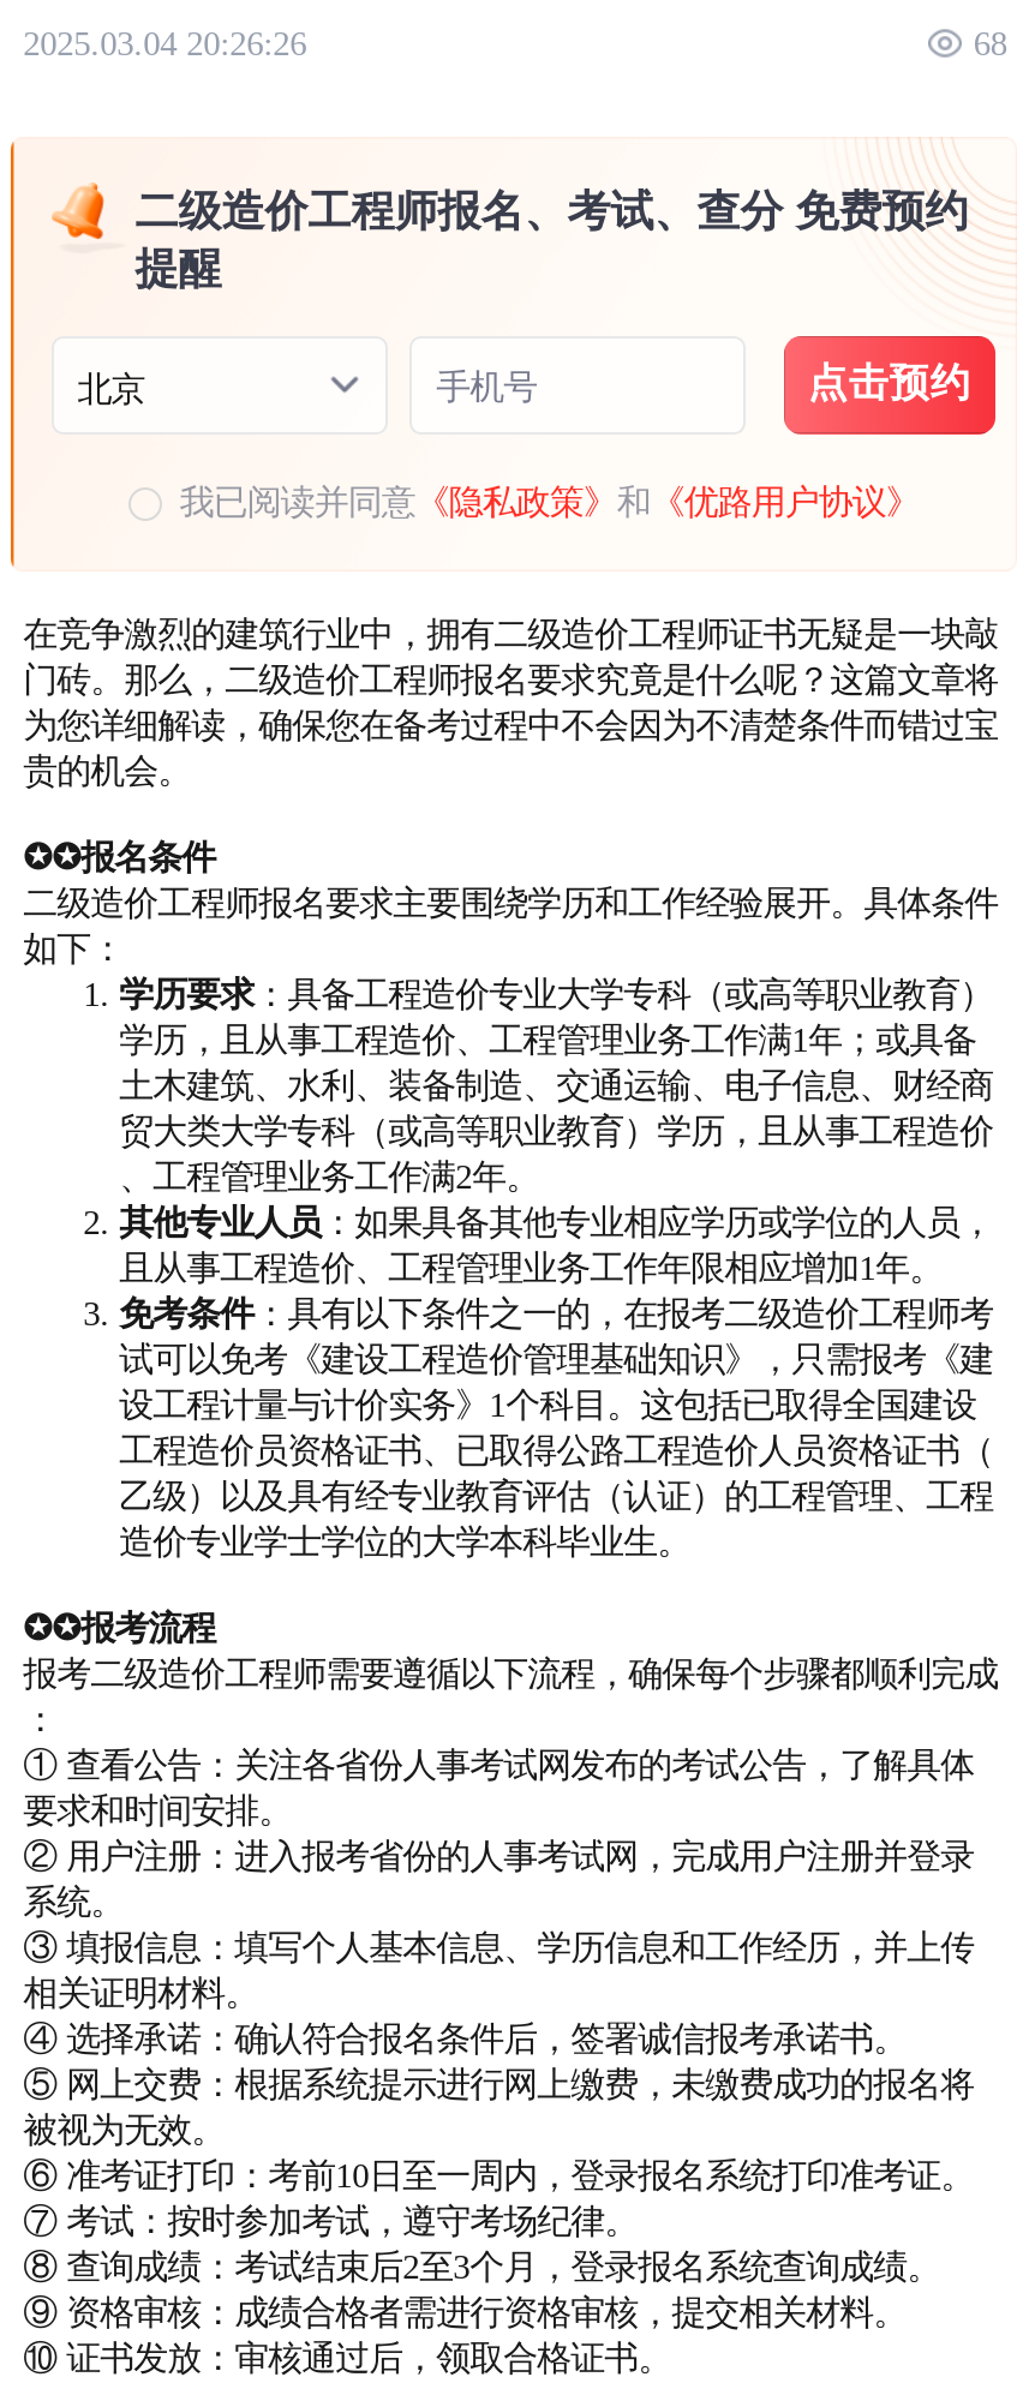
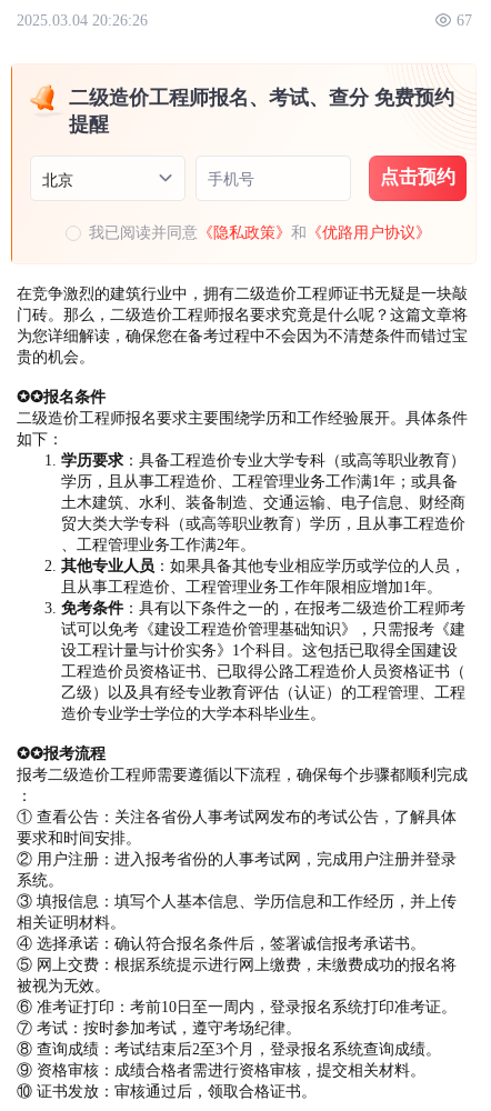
- 68
+ 67
